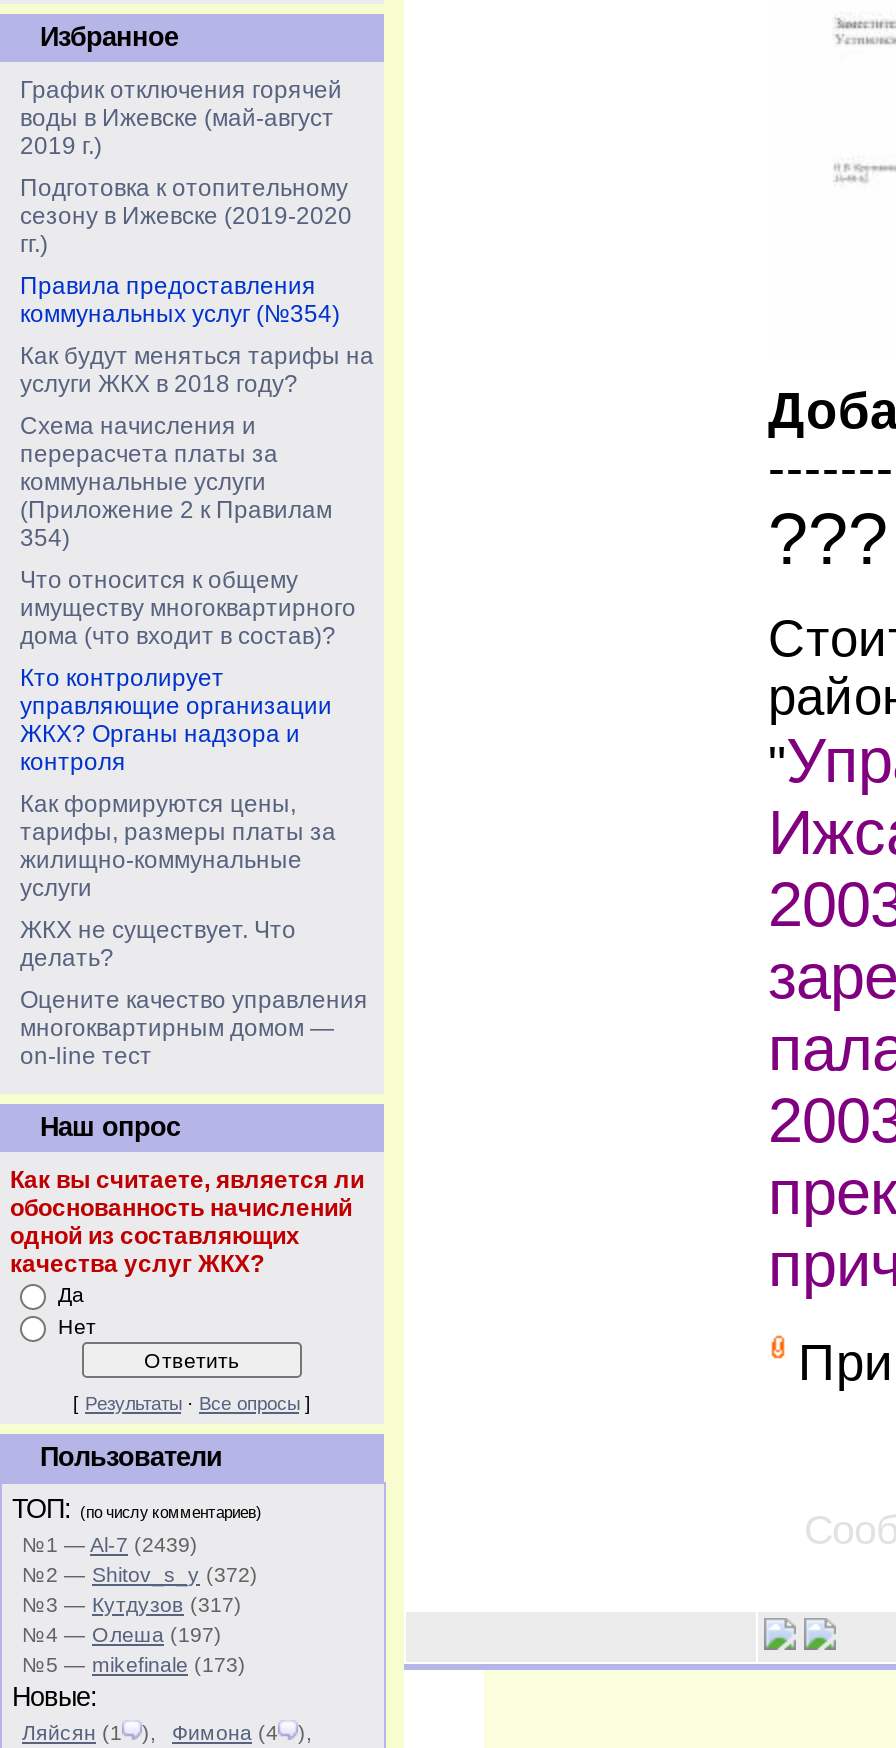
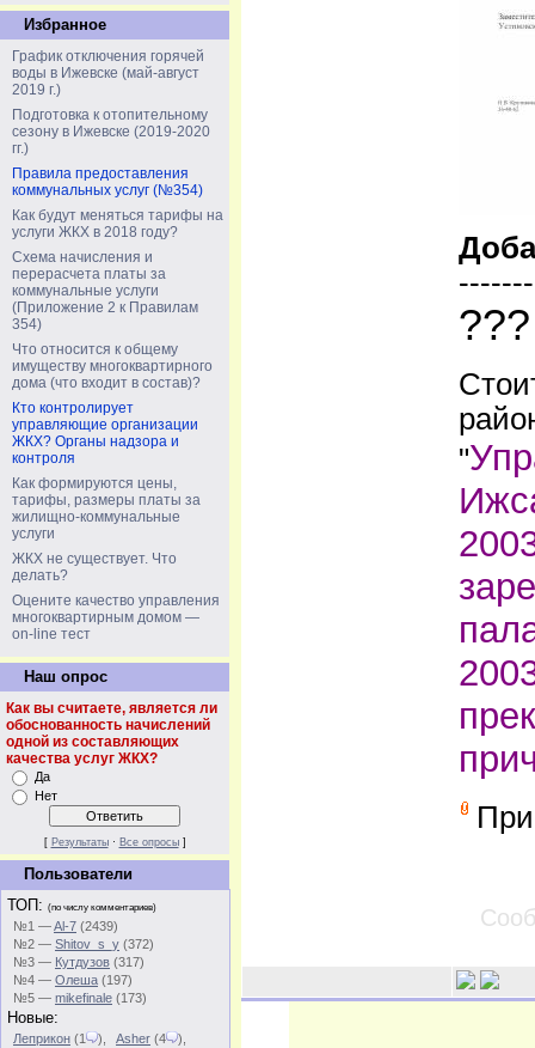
- Ляйсян (1
- ), Фимона (4
+ Леприкон (1
+ ), Asher (4
